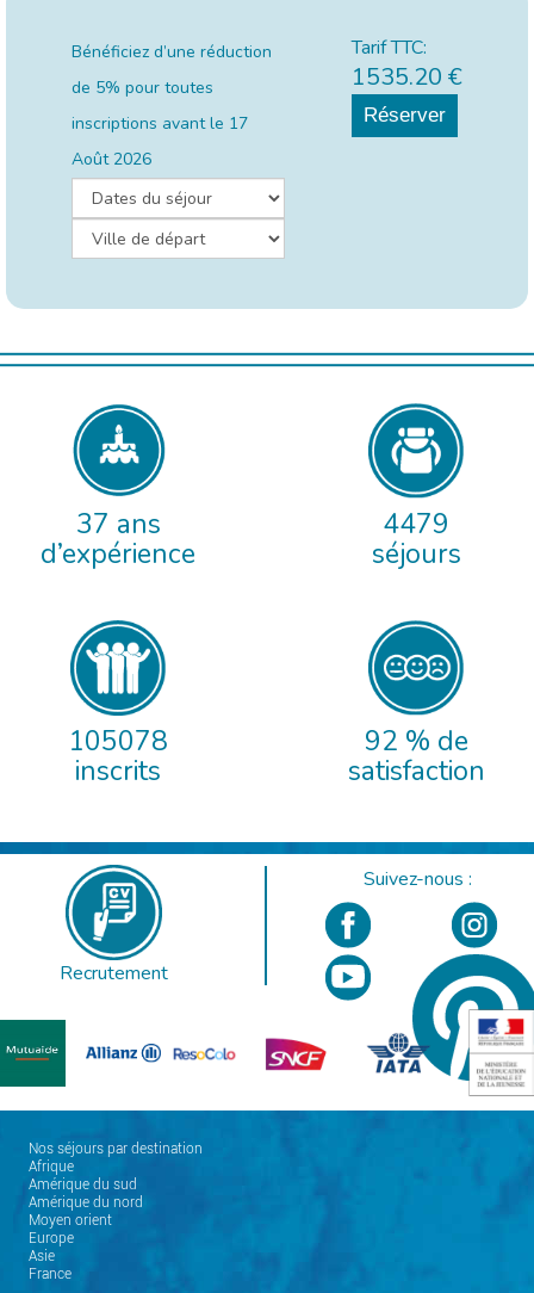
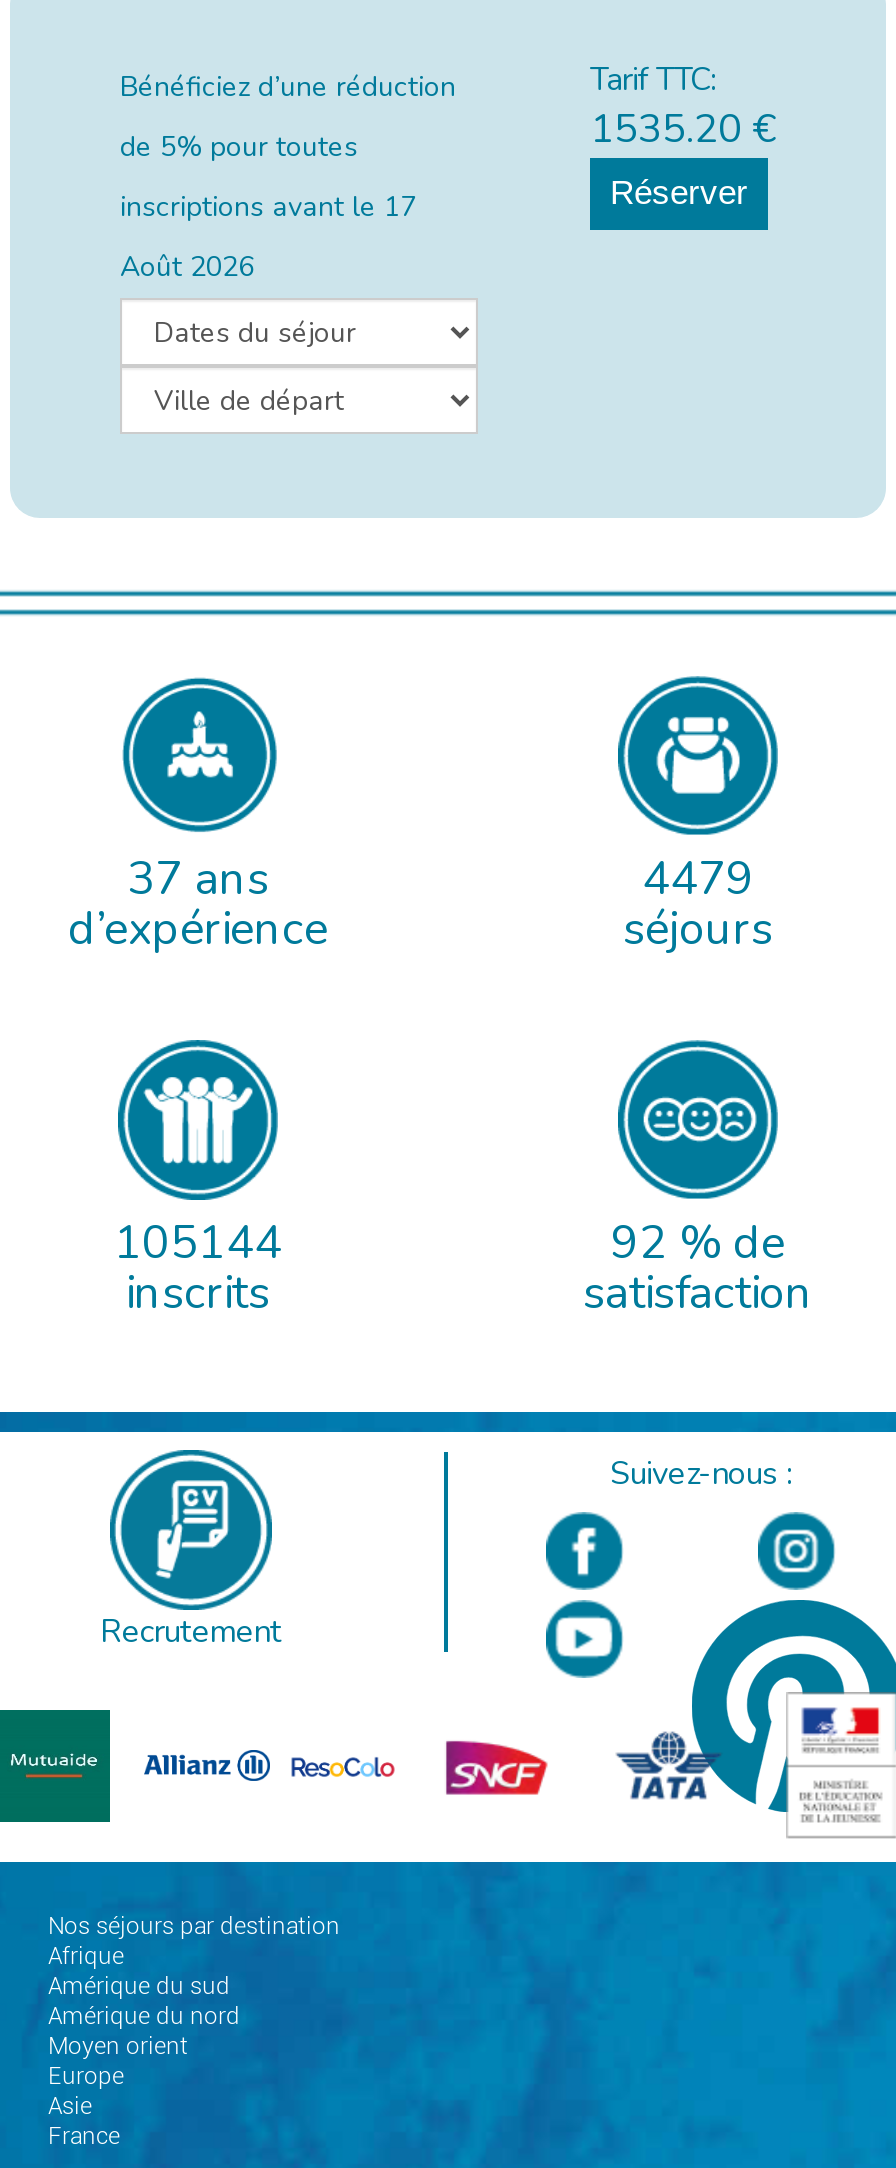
- 105078
+ 105144
